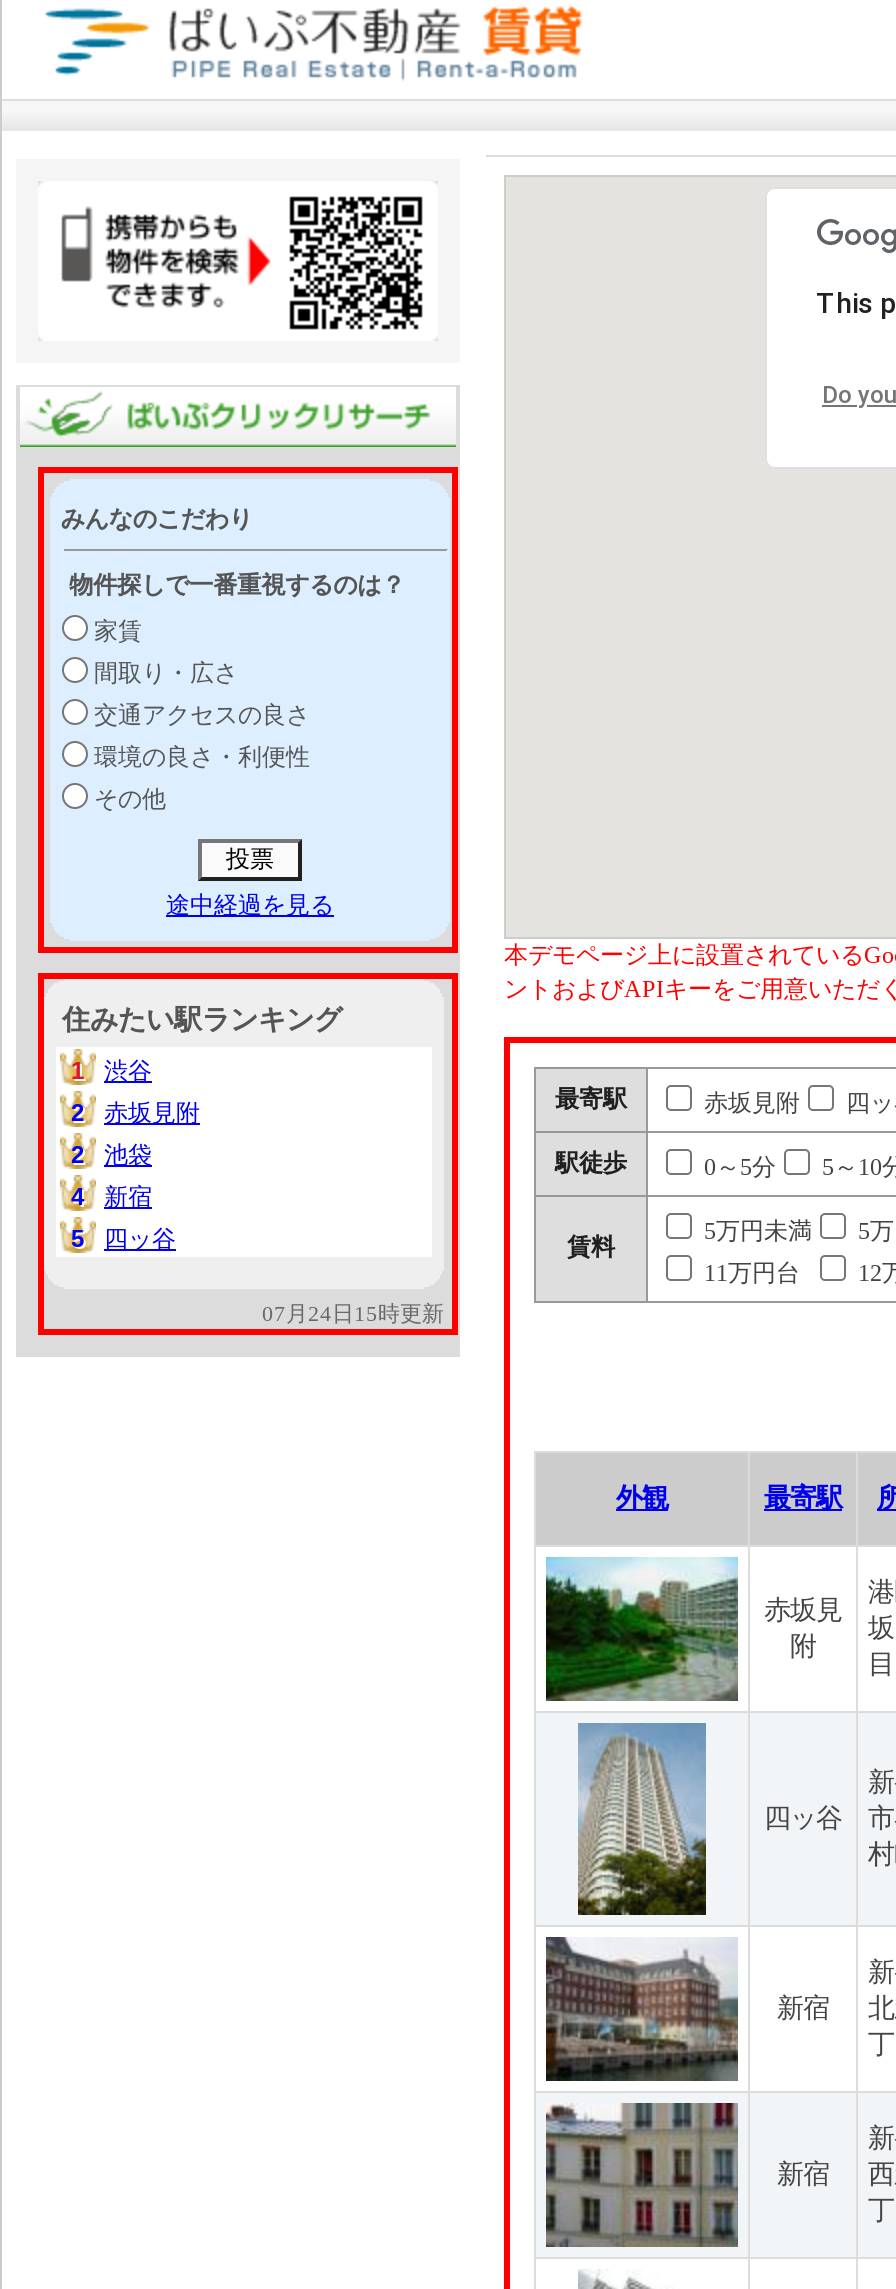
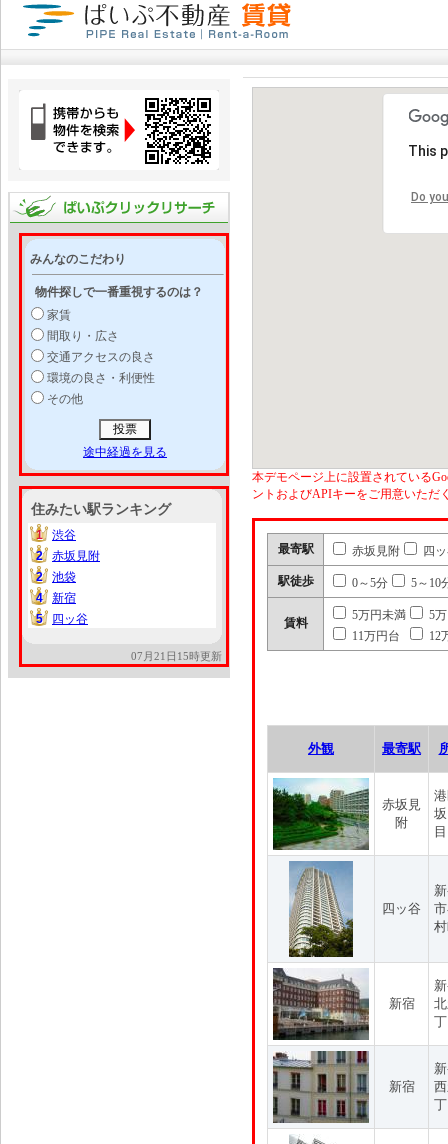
- 07月24日15時更新
+ 07月21日15時更新
